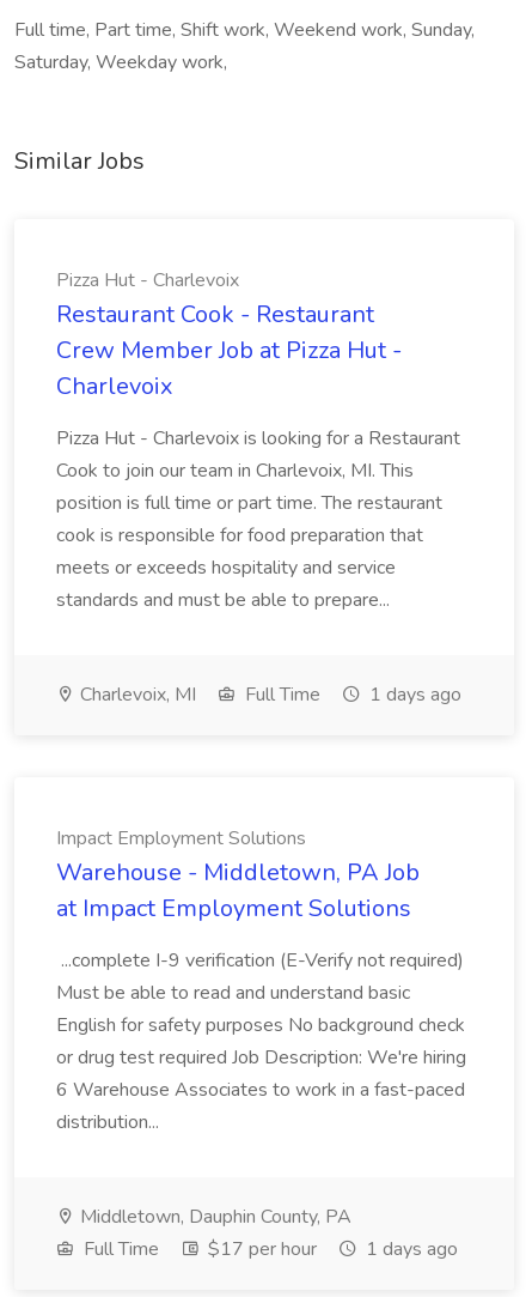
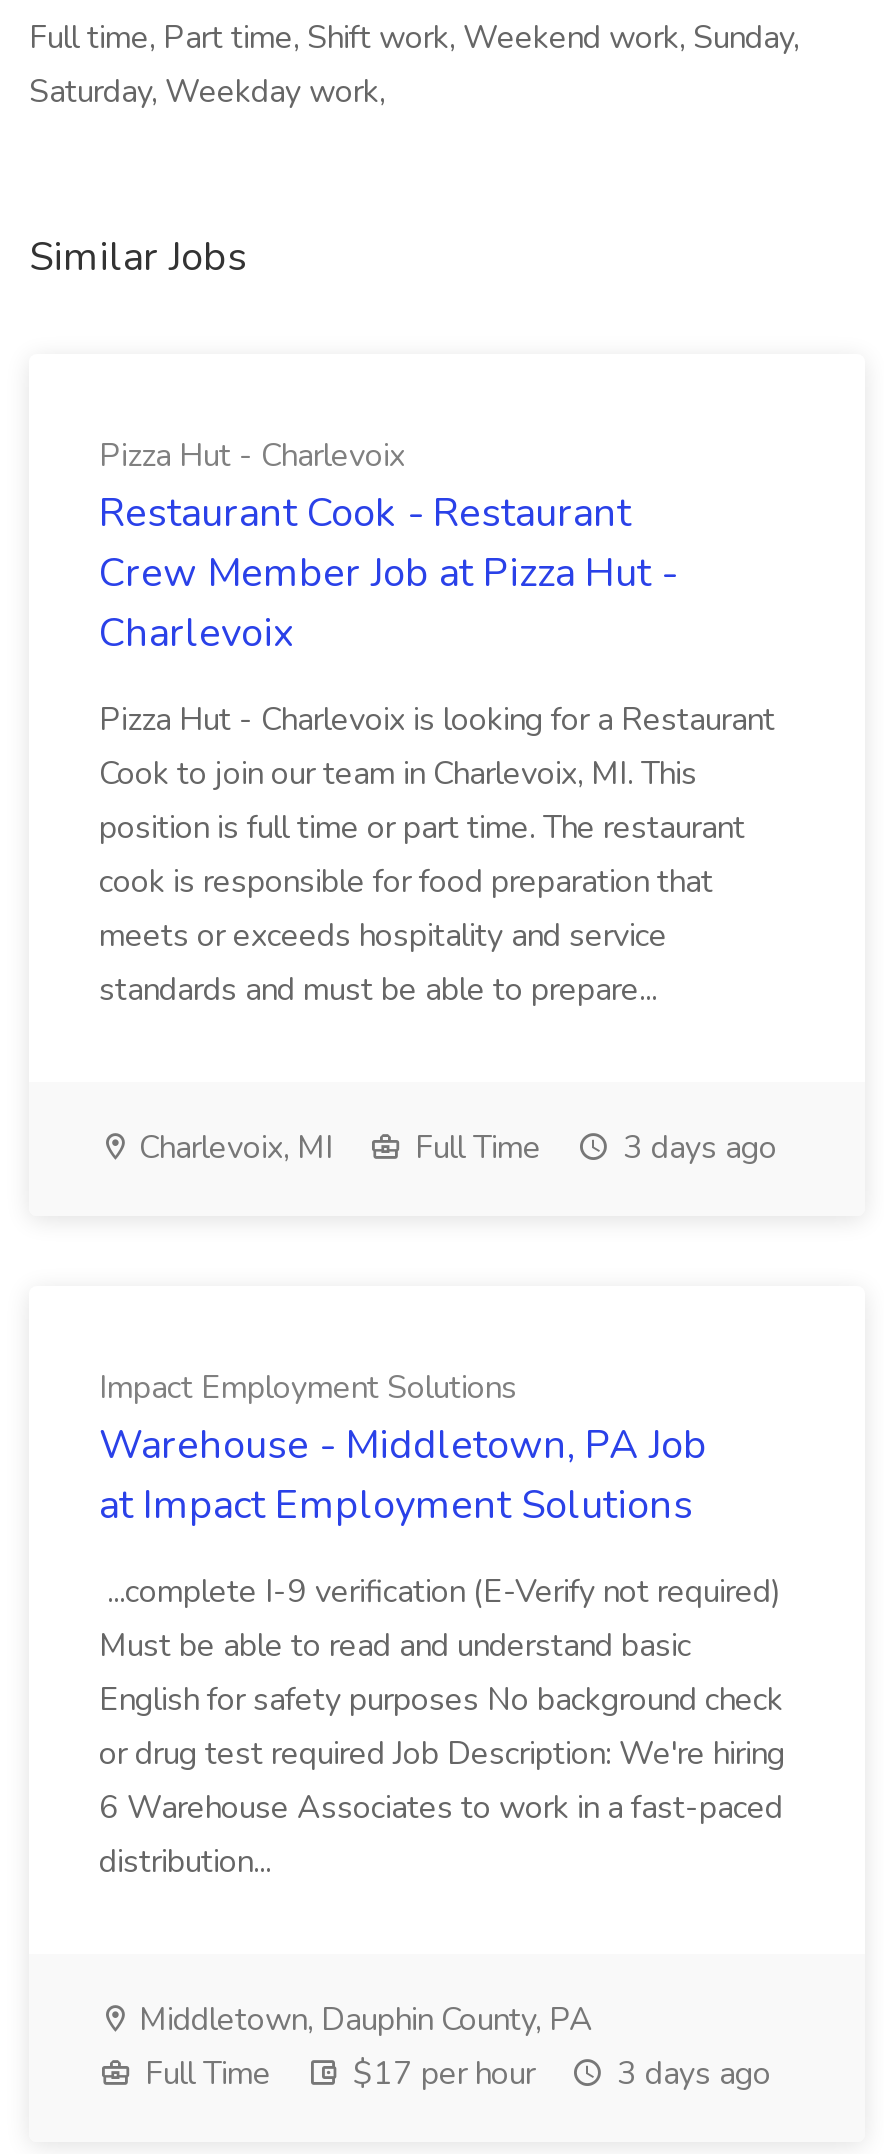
- Charlevoix, MI Full Time 1 days ago
+ Charlevoix, MI Full Time 3 days ago

- Full Time $17 per hour 1 days ago
+ Full Time $17 per hour 3 days ago
